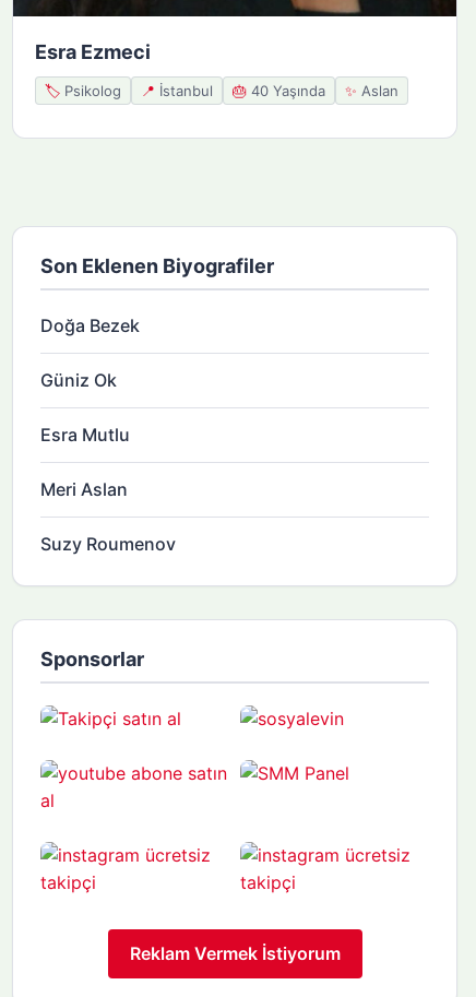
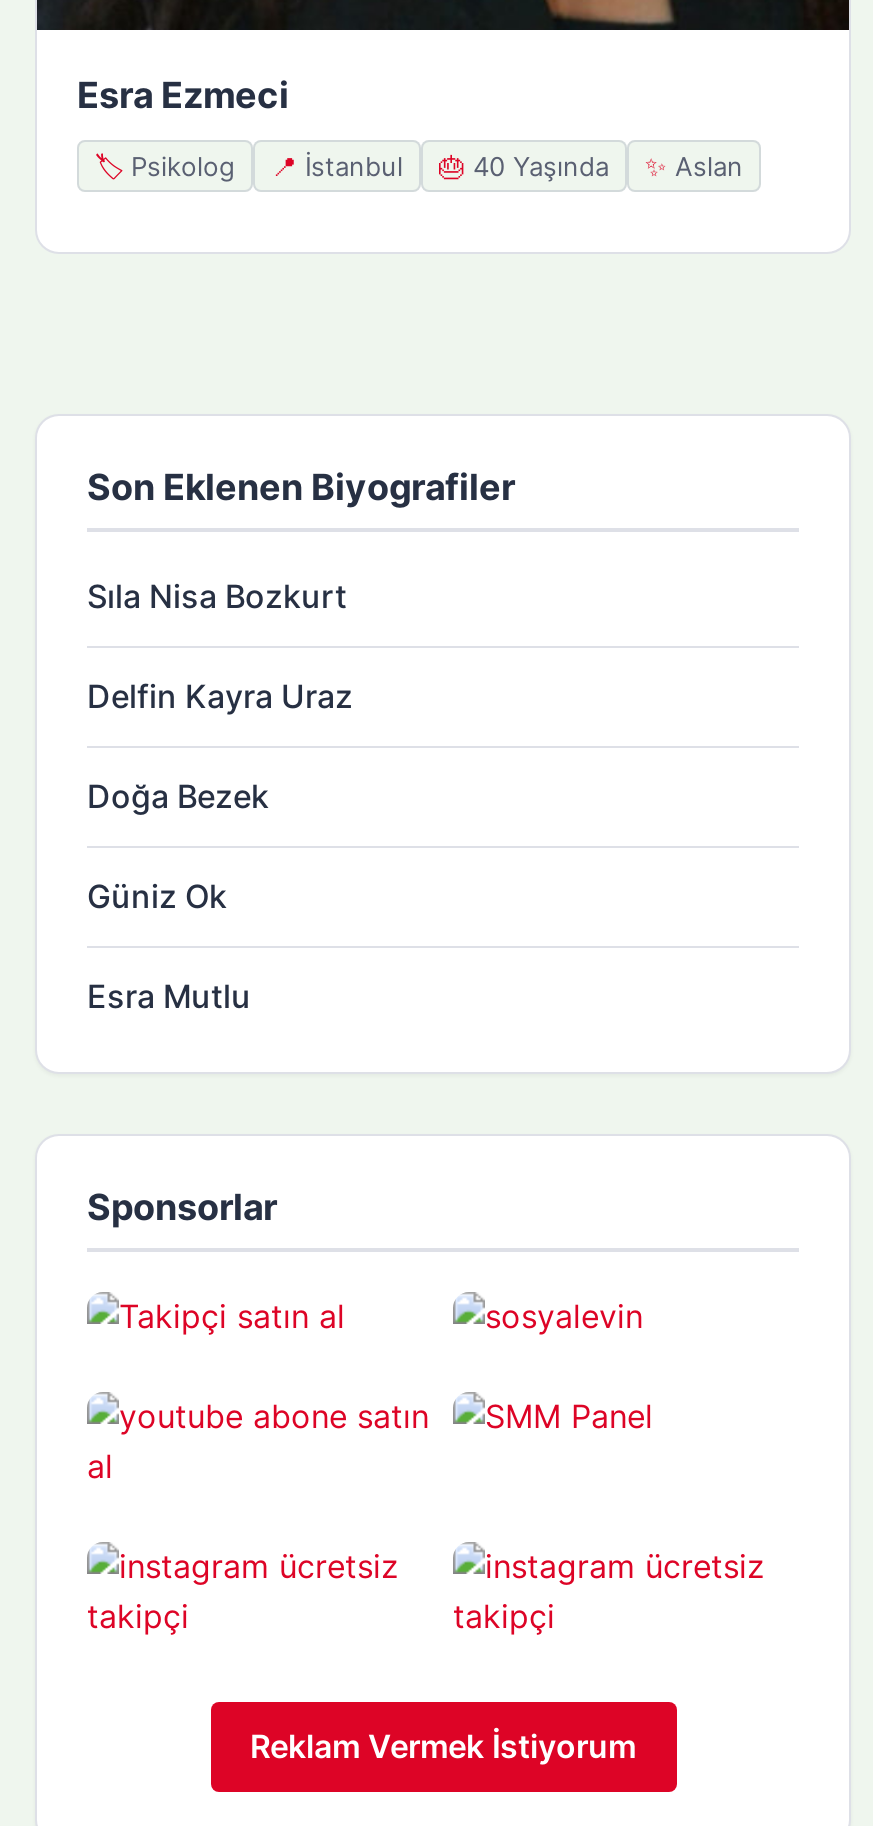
+ Sıla Nisa Bozkurt
+ Delfin Kayra Uraz

moved down: Doğa Bezek | Güniz Ok | Esra Mutlu

- Meri Aslan
- Suzy Roumenov
